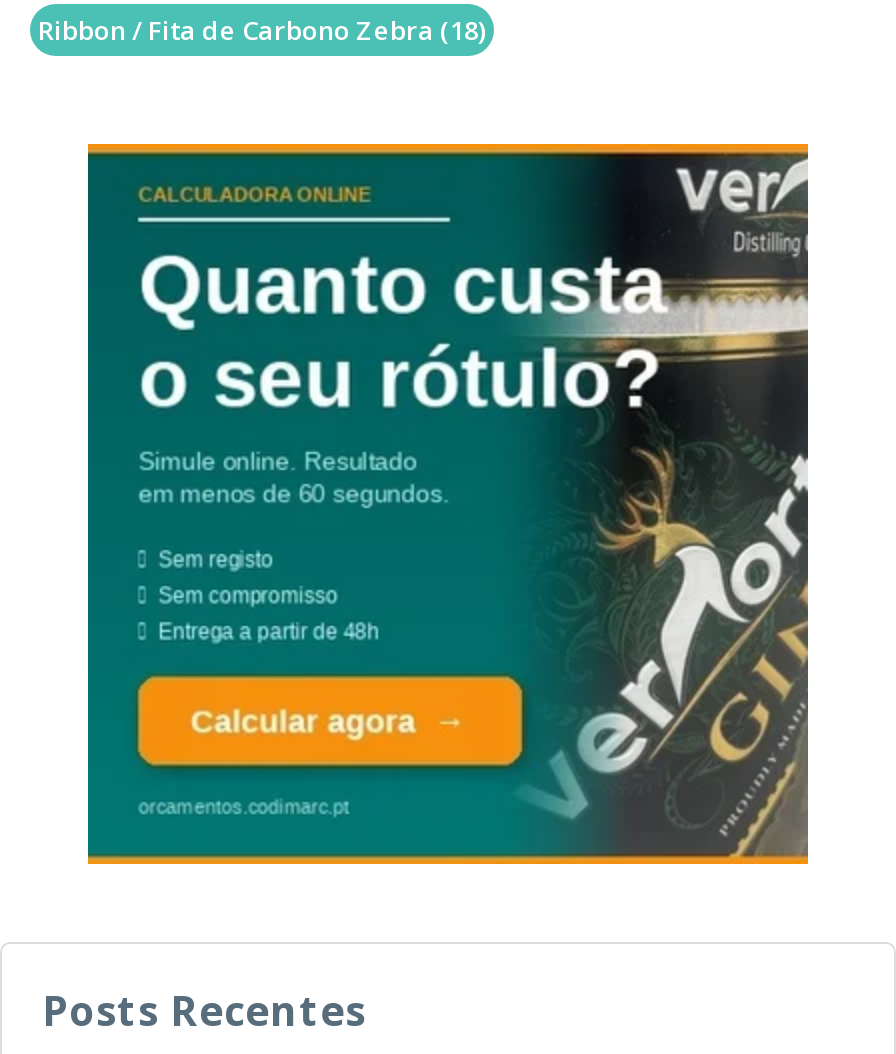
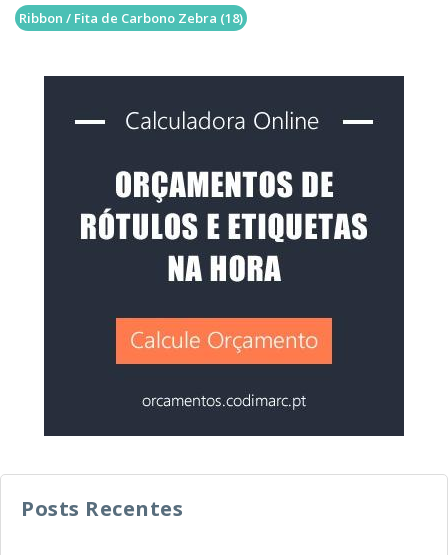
- [image]
+ [image]
